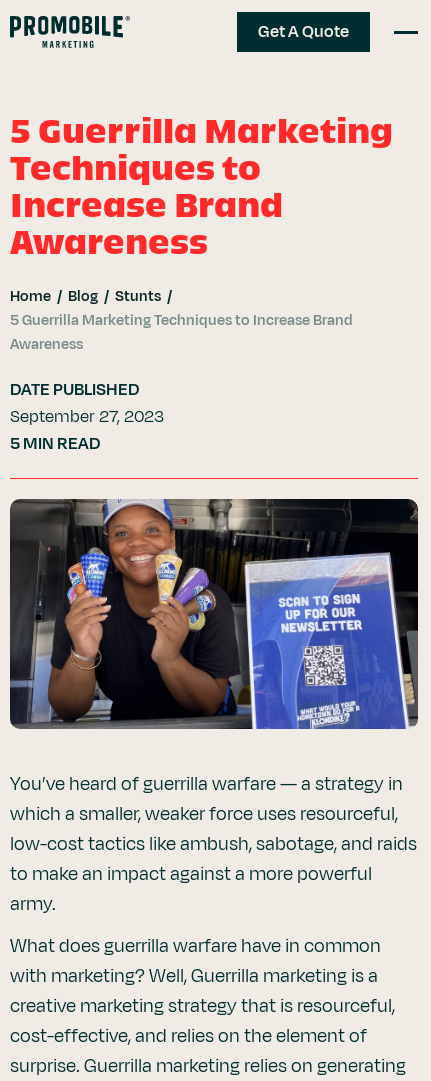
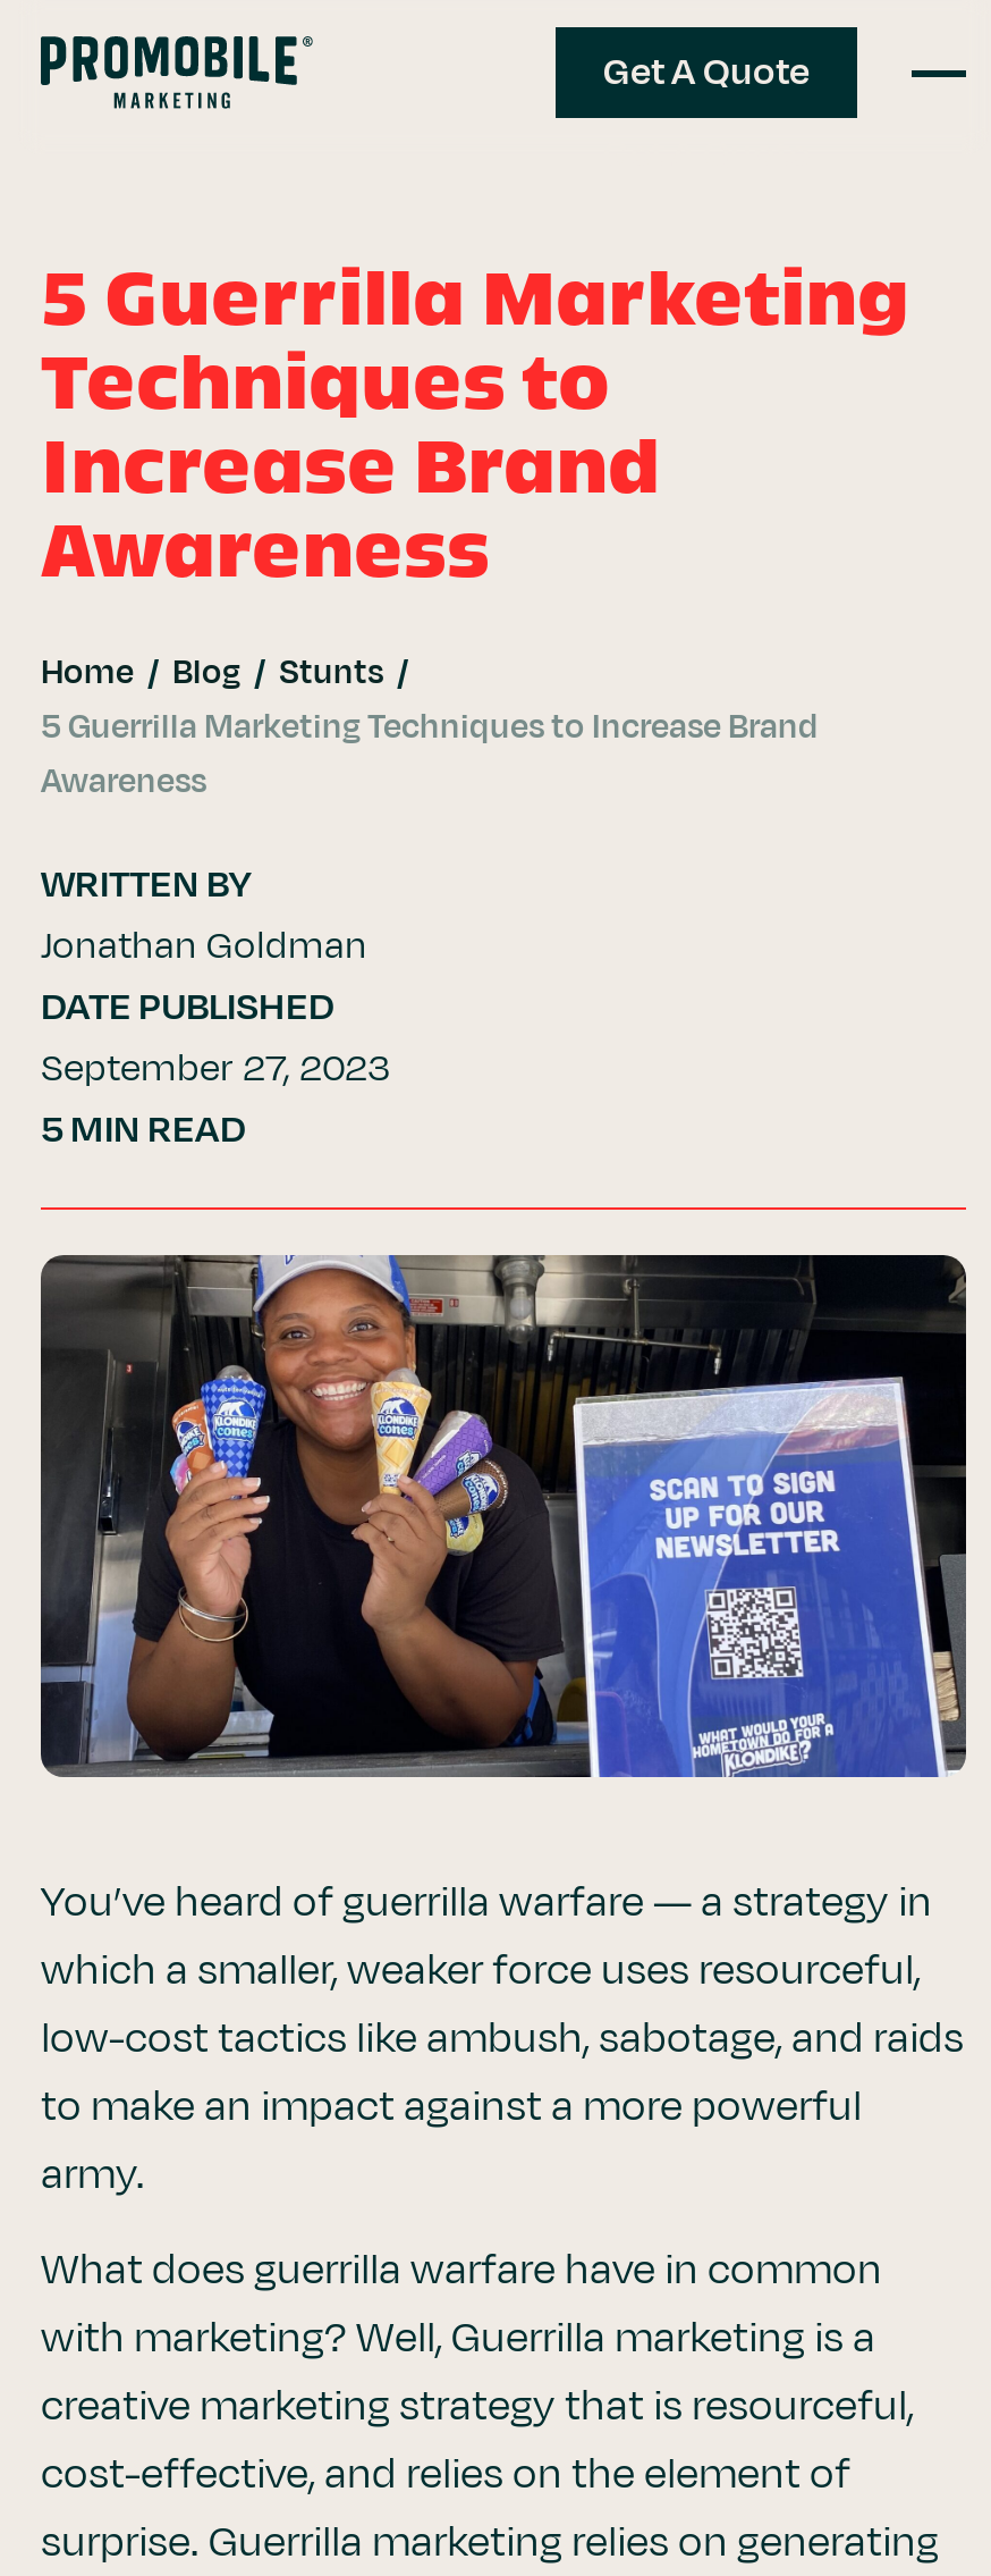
+ WRITTEN BY
+ Jonathan Goldman
